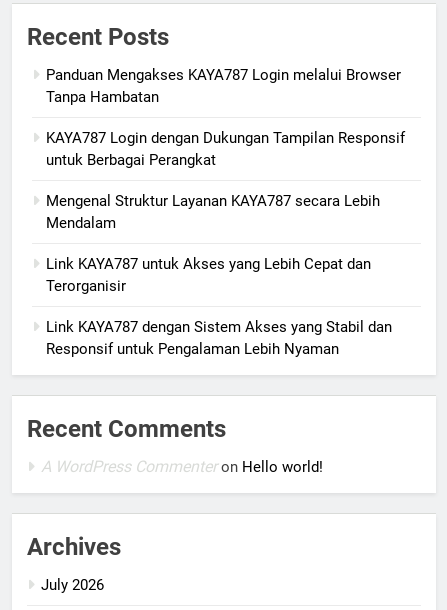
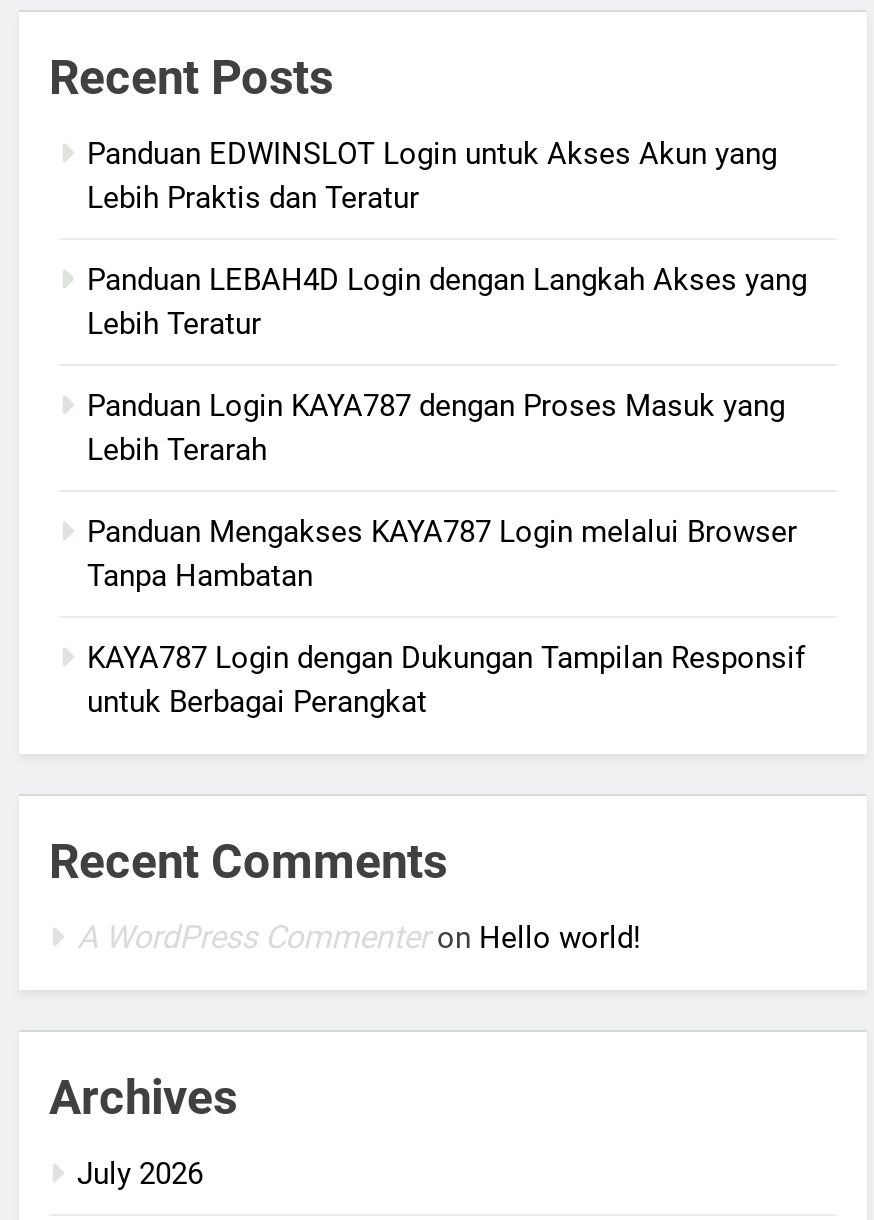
+ Panduan EDWINSLOT Login untuk Akses Akun yang
+ Lebih Praktis dan Teratur
+ Panduan LEBAH4D Login dengan Langkah Akses yang
+ Lebih Teratur
+ Panduan Login KAYA787 dengan Proses Masuk yang
+ Lebih Terarah

moved down: Panduan Mengakses KAYA787 Login melalui Browser | Tanpa Hambatan | KAYA787 Login dengan Dukungan Tampilan Responsif | untuk Berbagai Perangkat

- Mengenal Struktur Layanan KAYA787 secara Lebih
- Mendalam
- Link KAYA787 untuk Akses yang Lebih Cepat dan
- Terorganisir
- Link KAYA787 dengan Sistem Akses yang Stabil dan
- Responsif untuk Pengalaman Lebih Nyaman
